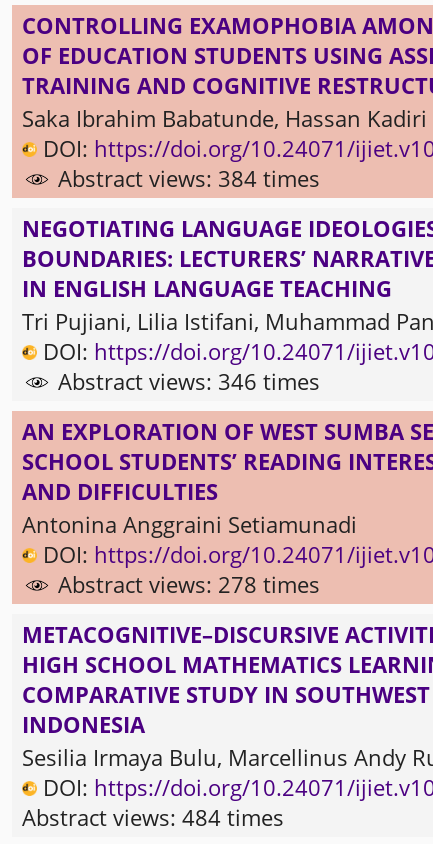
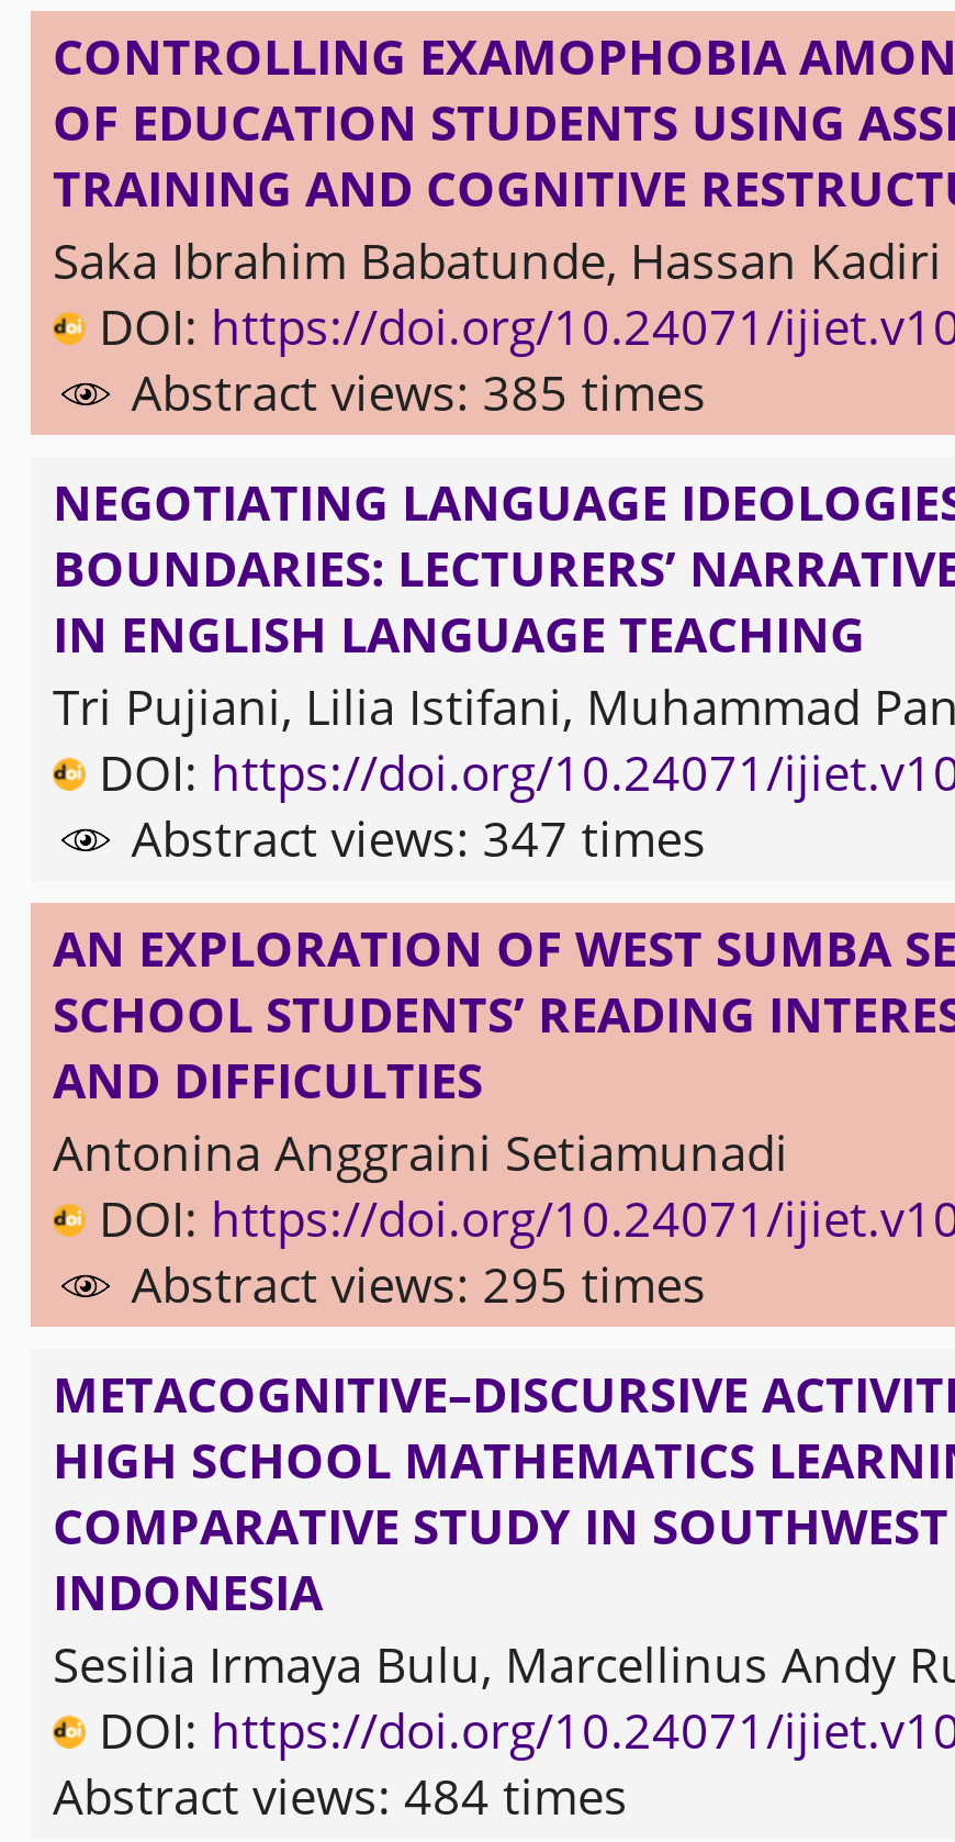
- Abstract views: 384 times
+ Abstract views: 385 times

- Abstract views: 346 times
+ Abstract views: 347 times

- Abstract views: 278 times
+ Abstract views: 295 times
